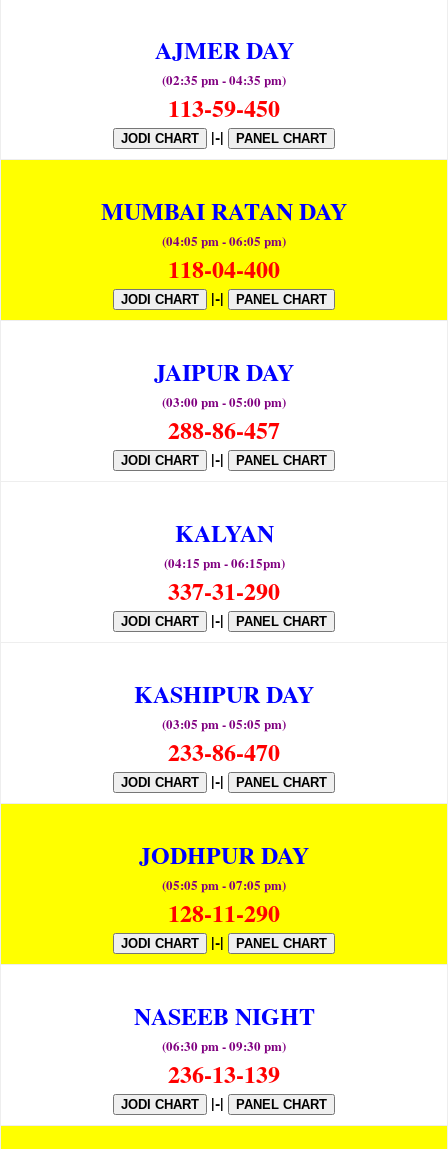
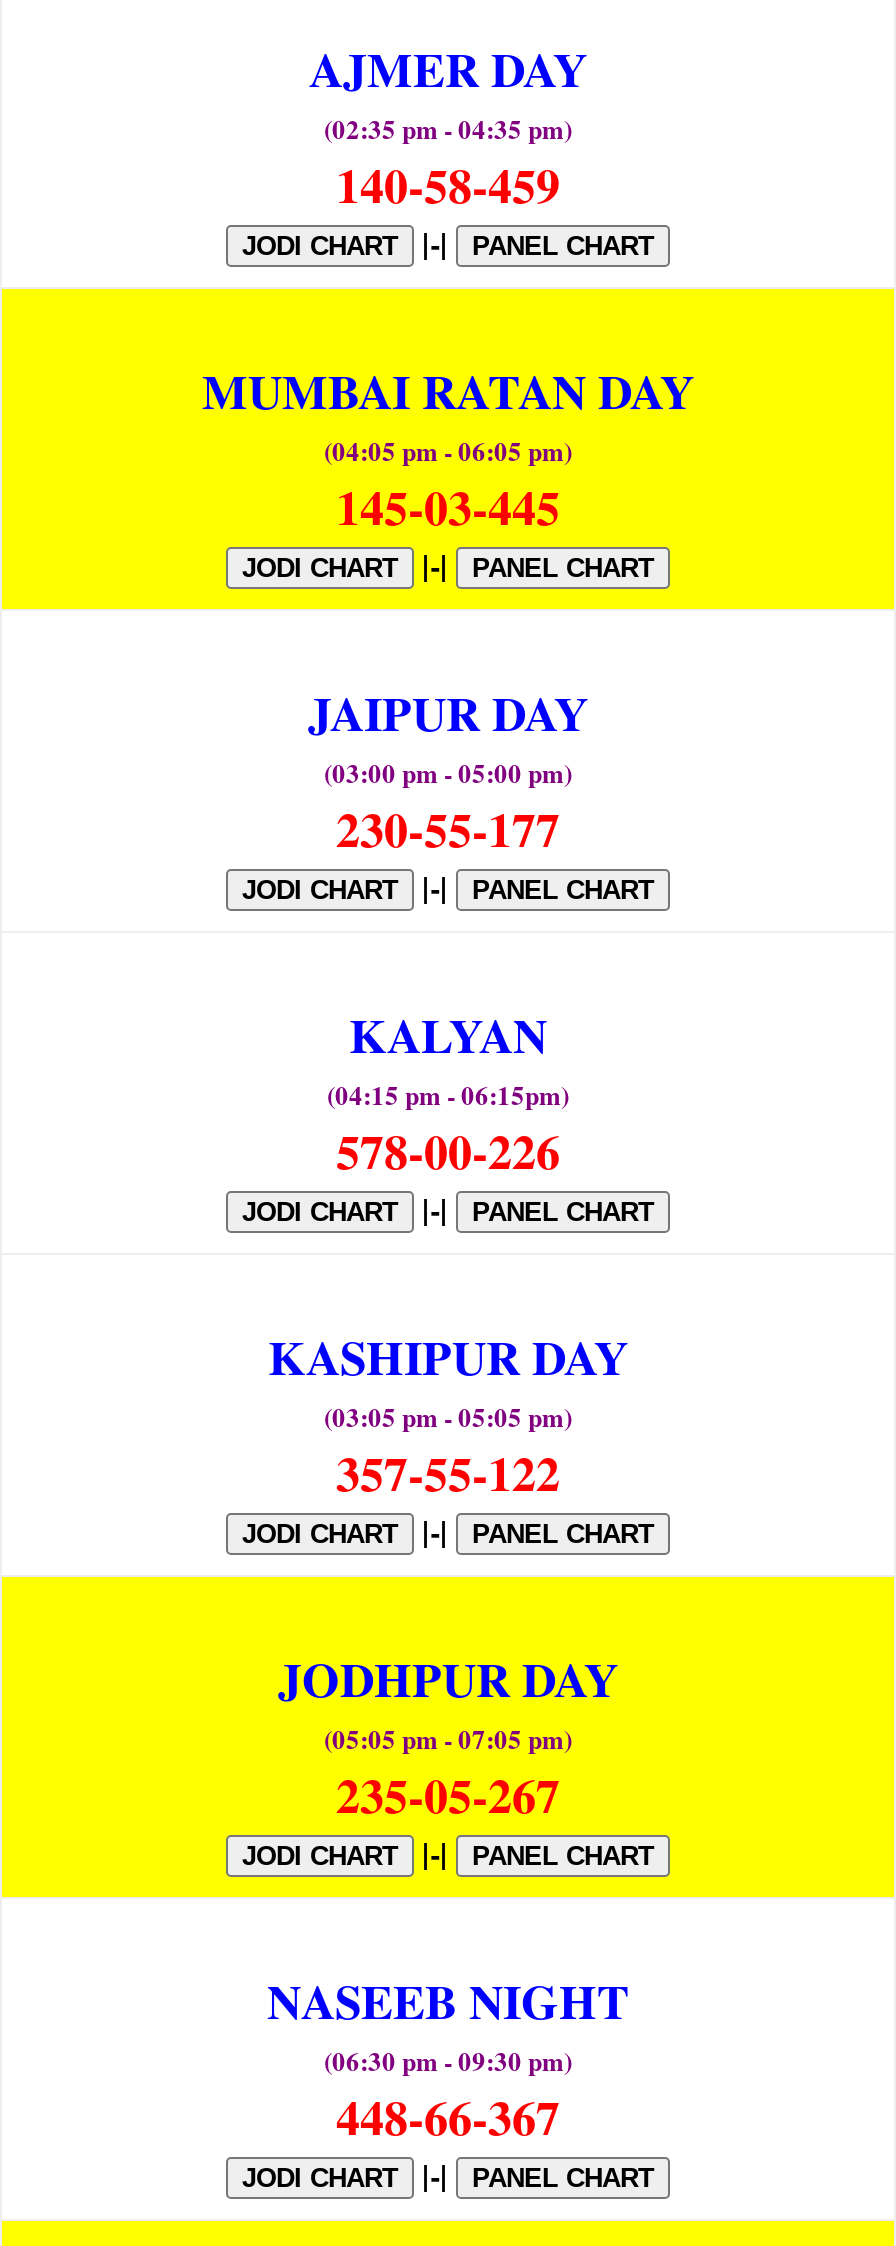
- 113-59-450
+ 140-58-459

- 118-04-400
+ 145-03-445

- 288-86-457
+ 230-55-177

- 337-31-290
+ 578-00-226

- 233-86-470
+ 357-55-122

- 128-11-290
+ 235-05-267

- 236-13-139
+ 448-66-367
